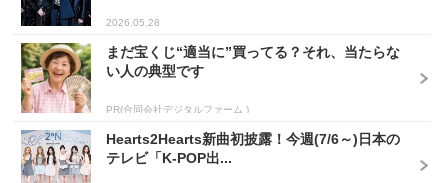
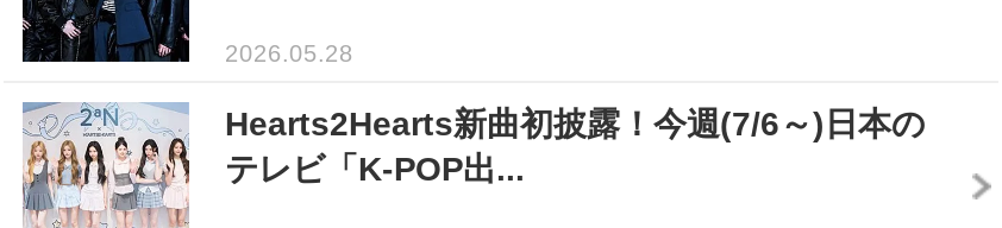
- [image]
- まだ宝くじ“適当に”買ってる？それ、当たらな
- い人の典型です
- PR(合同会社デジタルファーム )
